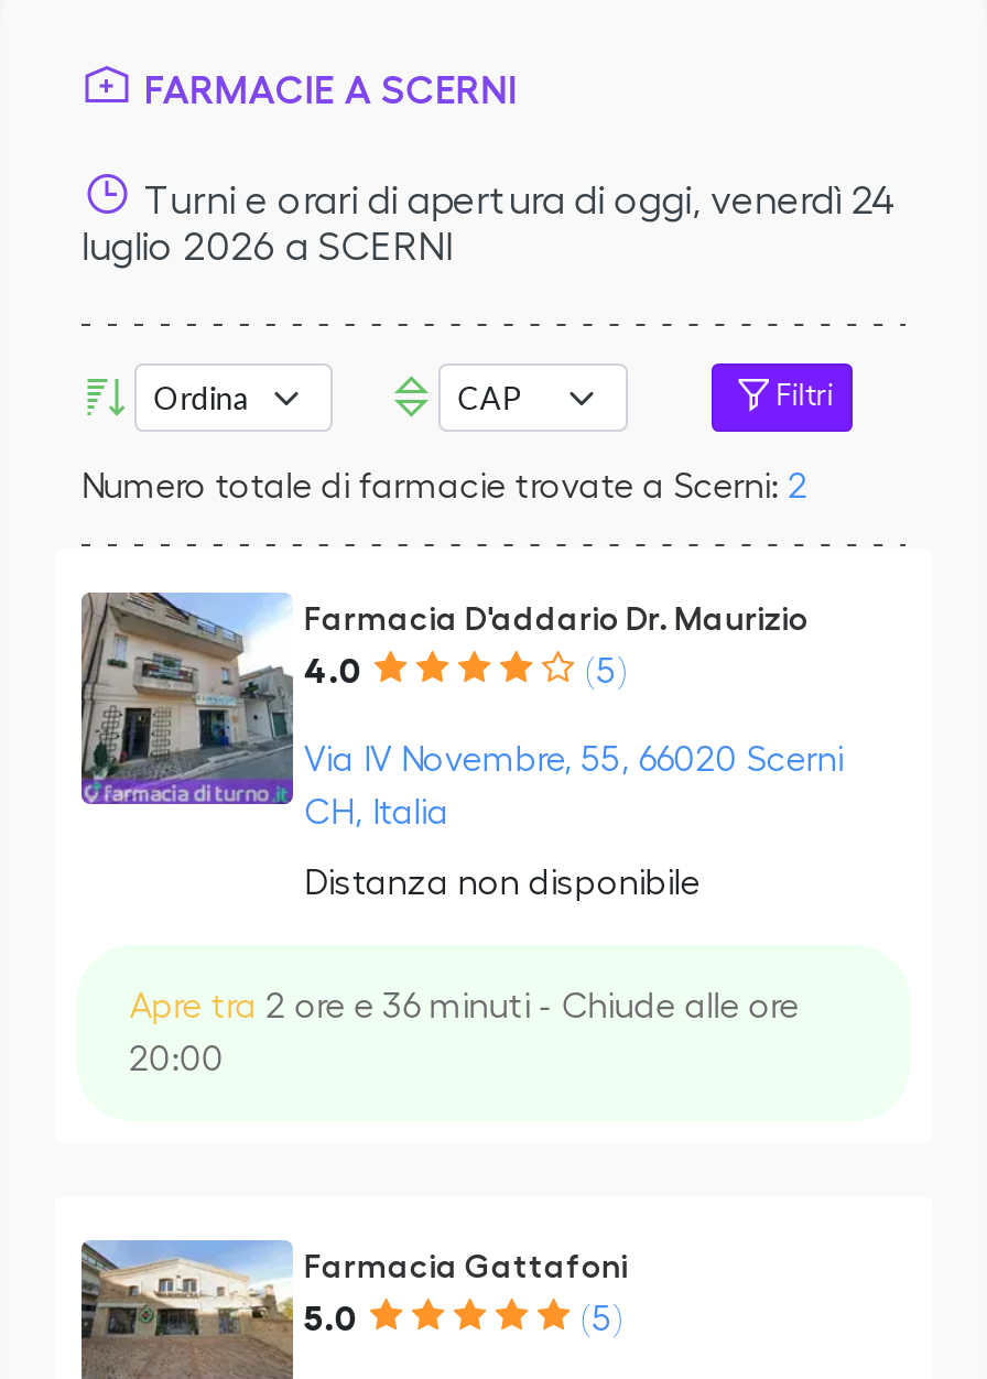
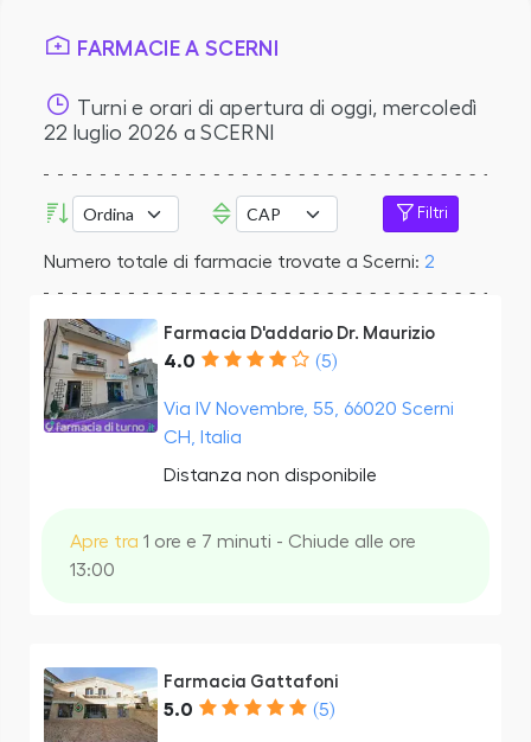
- Turni e orari di apertura di oggi, venerdì 24
- luglio 2026 a SCERNI
+ Turni e orari di apertura di oggi, mercoledì
+ 22 luglio 2026 a SCERNI

- Apre tra 2 ore e 36 minuti - Chiude alle ore
+ Apre tra 1 ore e 7 minuti - Chiude alle ore

- 20:00
+ 13:00
